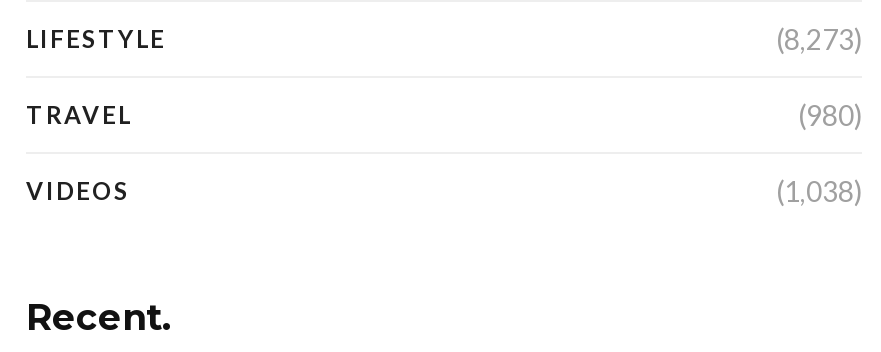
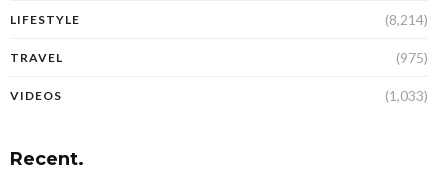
- (8,273)
+ (8,214)

- (980)
+ (975)

- (1,038)
+ (1,033)
